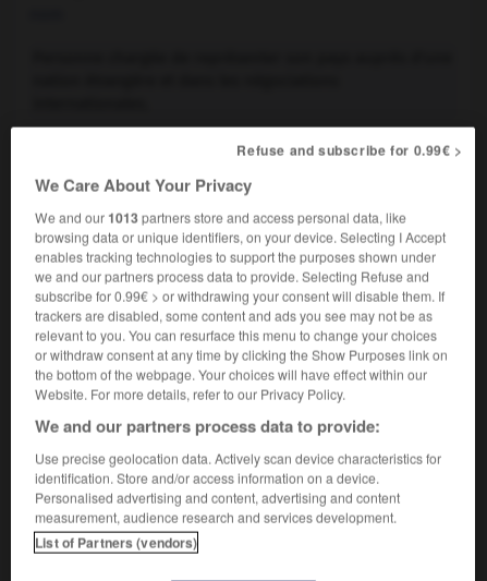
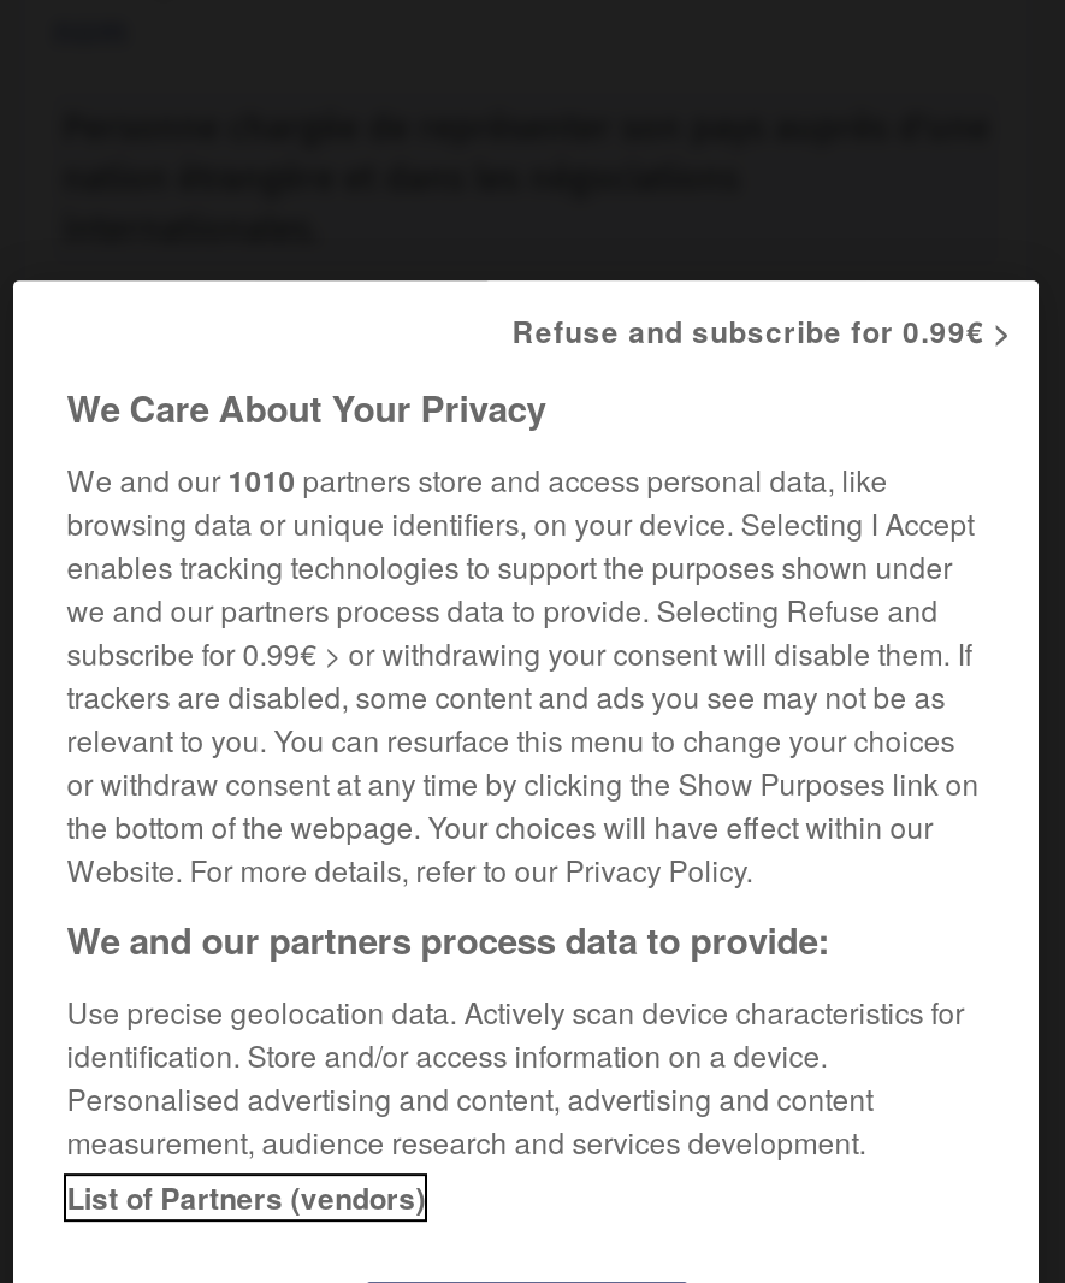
- We and our 1013 partners store and access personal data, like
+ We and our 1010 partners store and access personal data, like
